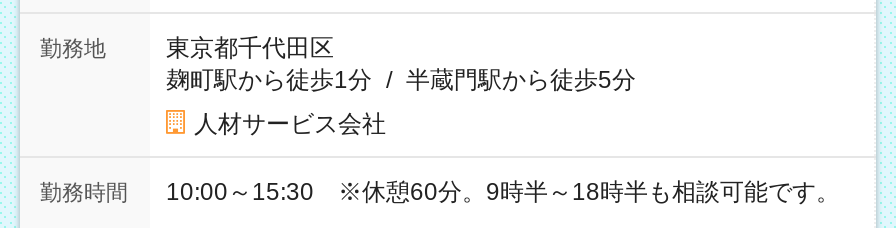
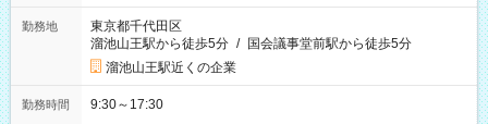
- 麹町駅から徒歩1分 / 半蔵門駅から徒歩5分
+ 溜池山王駅から徒歩5分 / 国会議事堂前駅から徒歩5分

- 人材サービス会社
+ 溜池山王駅近くの企業

- 10:00～15:30 ※休憩60分。9時半～18時半も相談可能です。
+ 9:30～17:30
